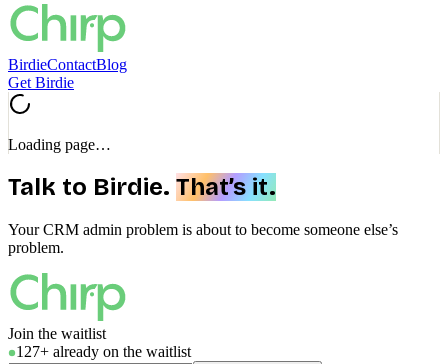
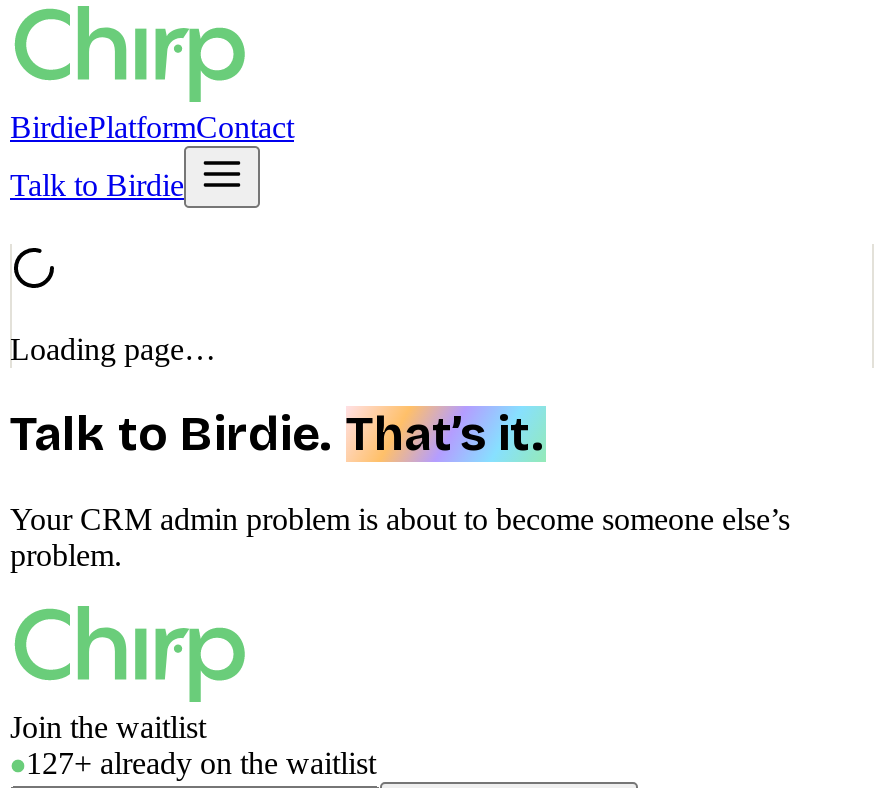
- BirdieContactBlog
- Get Birdie
+ BirdiePlatformContact
+ Talk to Birdie
